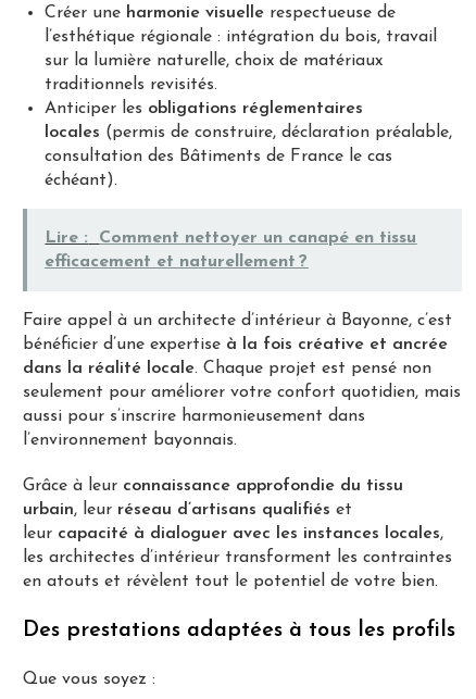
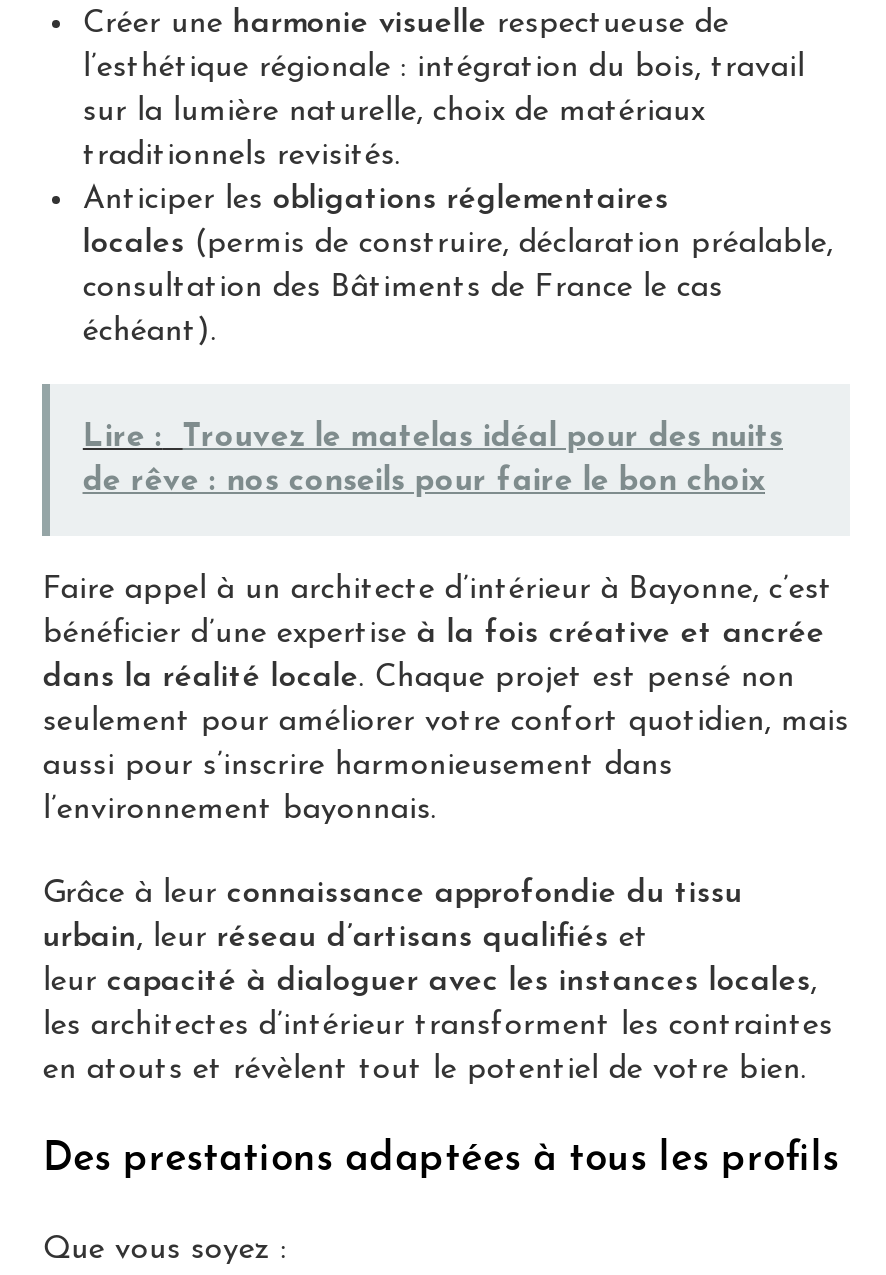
- Comment nettoyer un canapé en tissu
- efficacement et naturellement ?
+ Trouvez le matelas idéal pour des nuits
+ de rêve : nos conseils pour faire le bon choix
